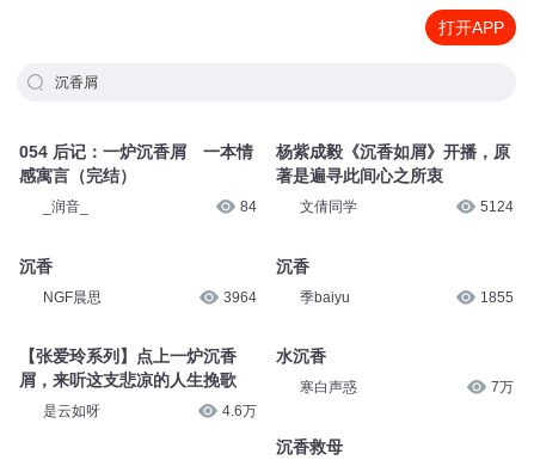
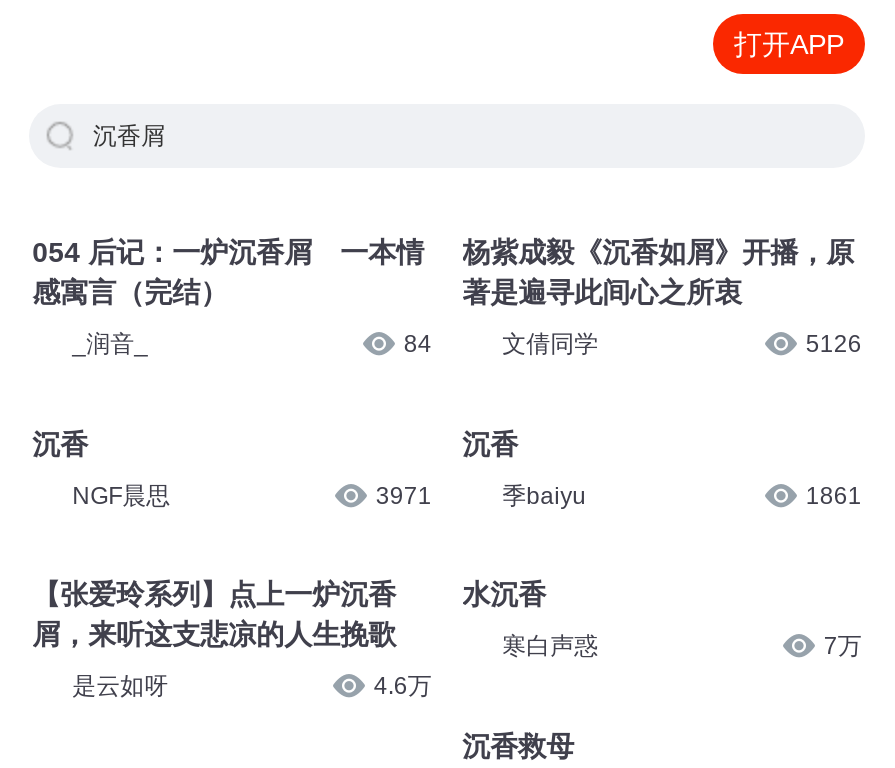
- 5124
+ 5126

- 3964
+ 3971

- 1855
+ 1861
